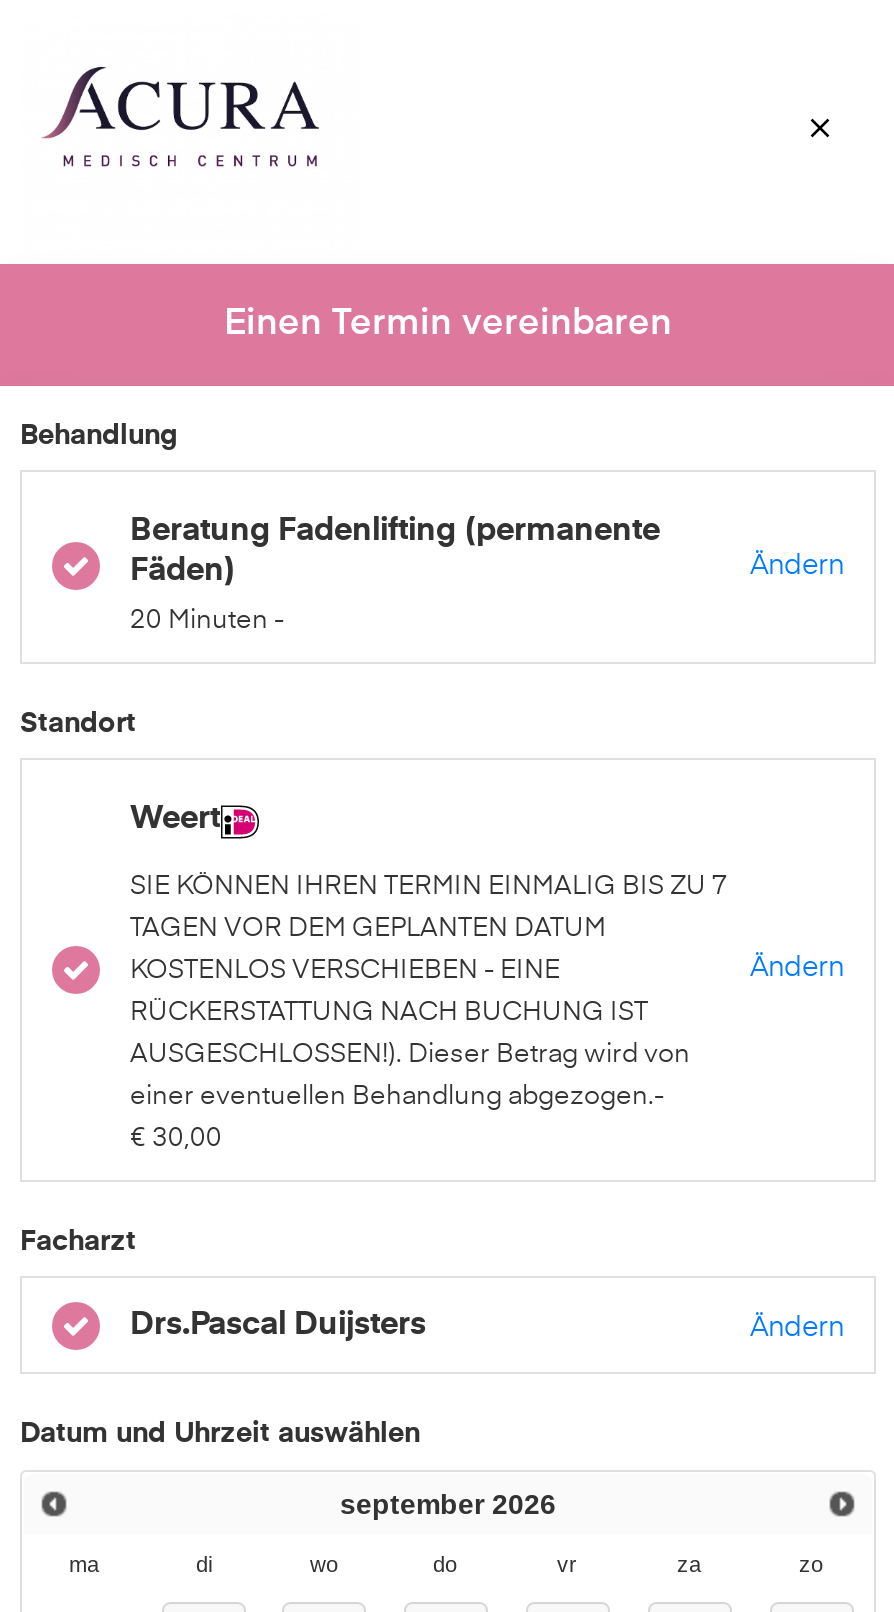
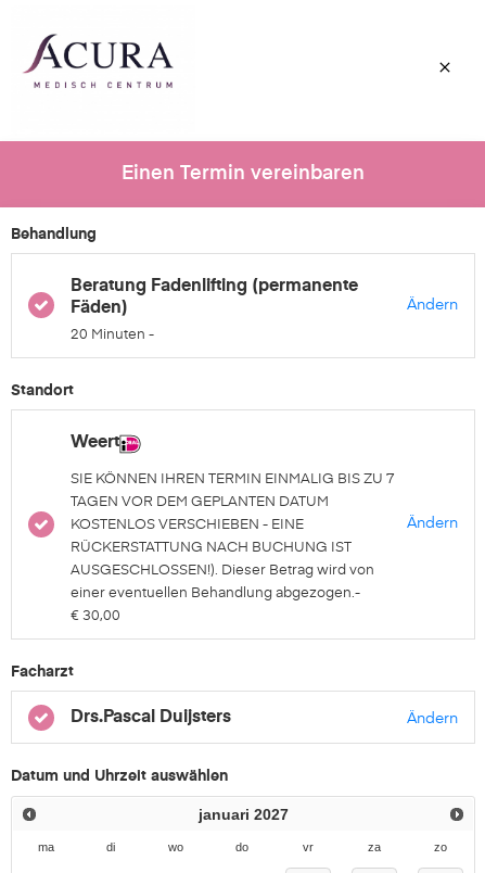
- september 2026
+ januari 2027
